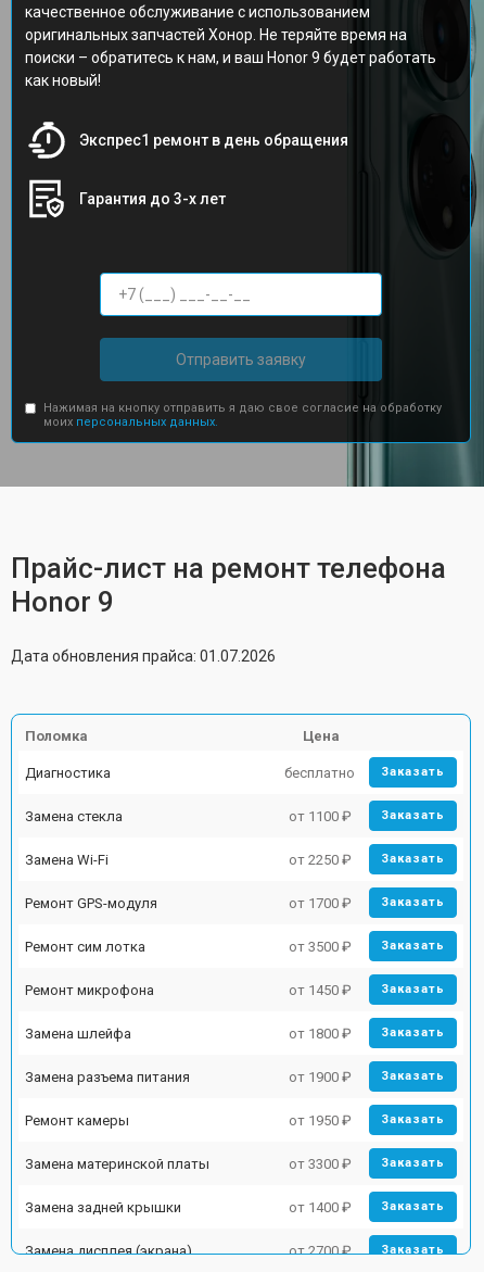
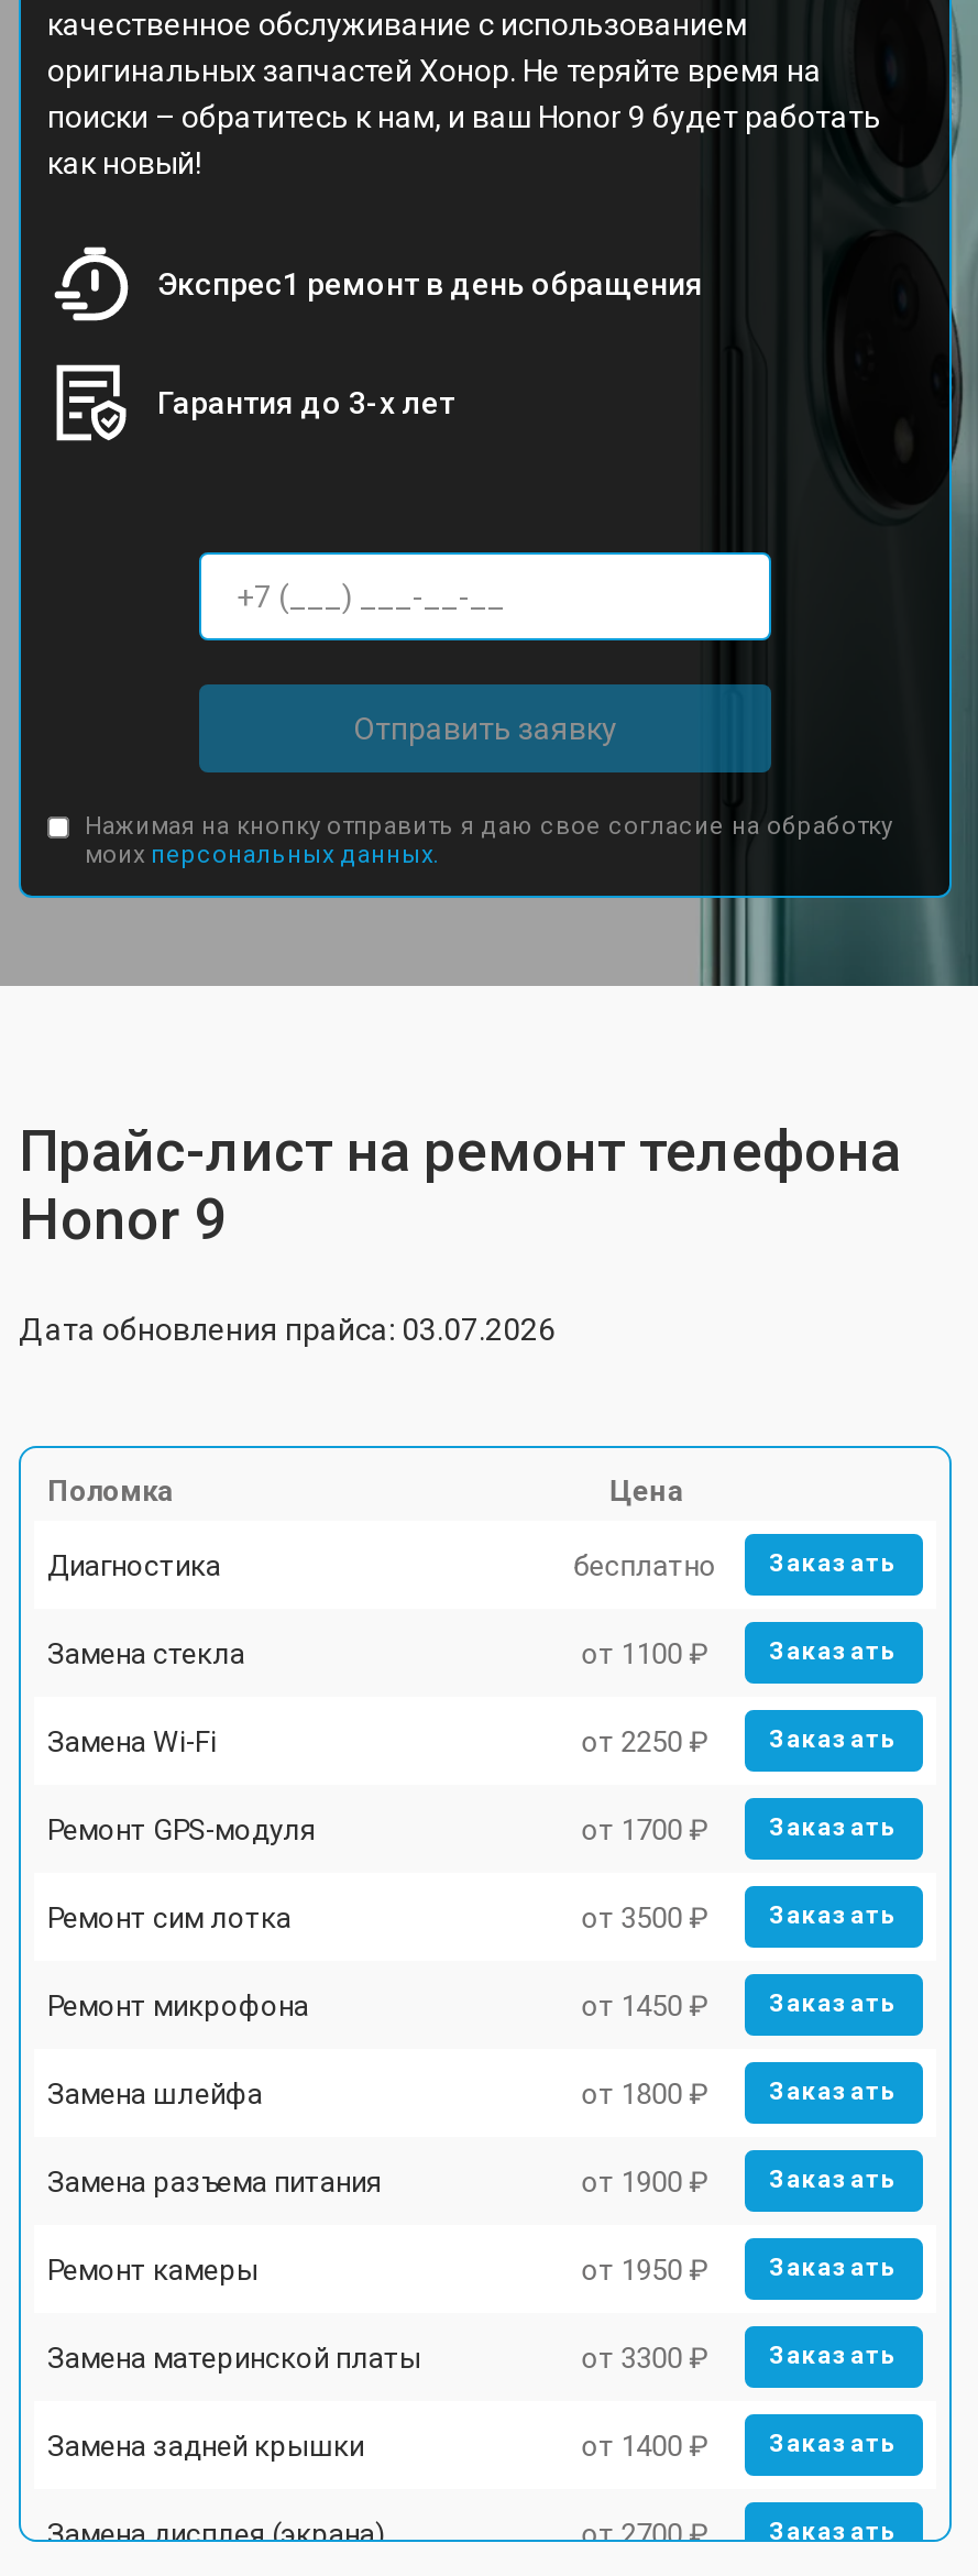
- Дата обновления прайса: 01.07.2026
+ Дата обновления прайса: 03.07.2026
